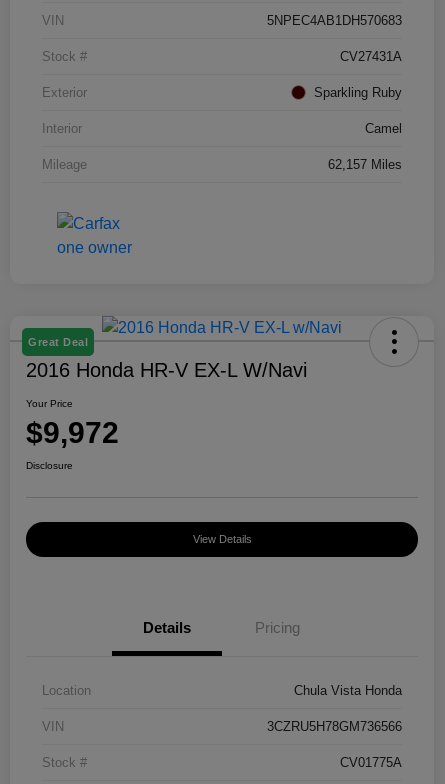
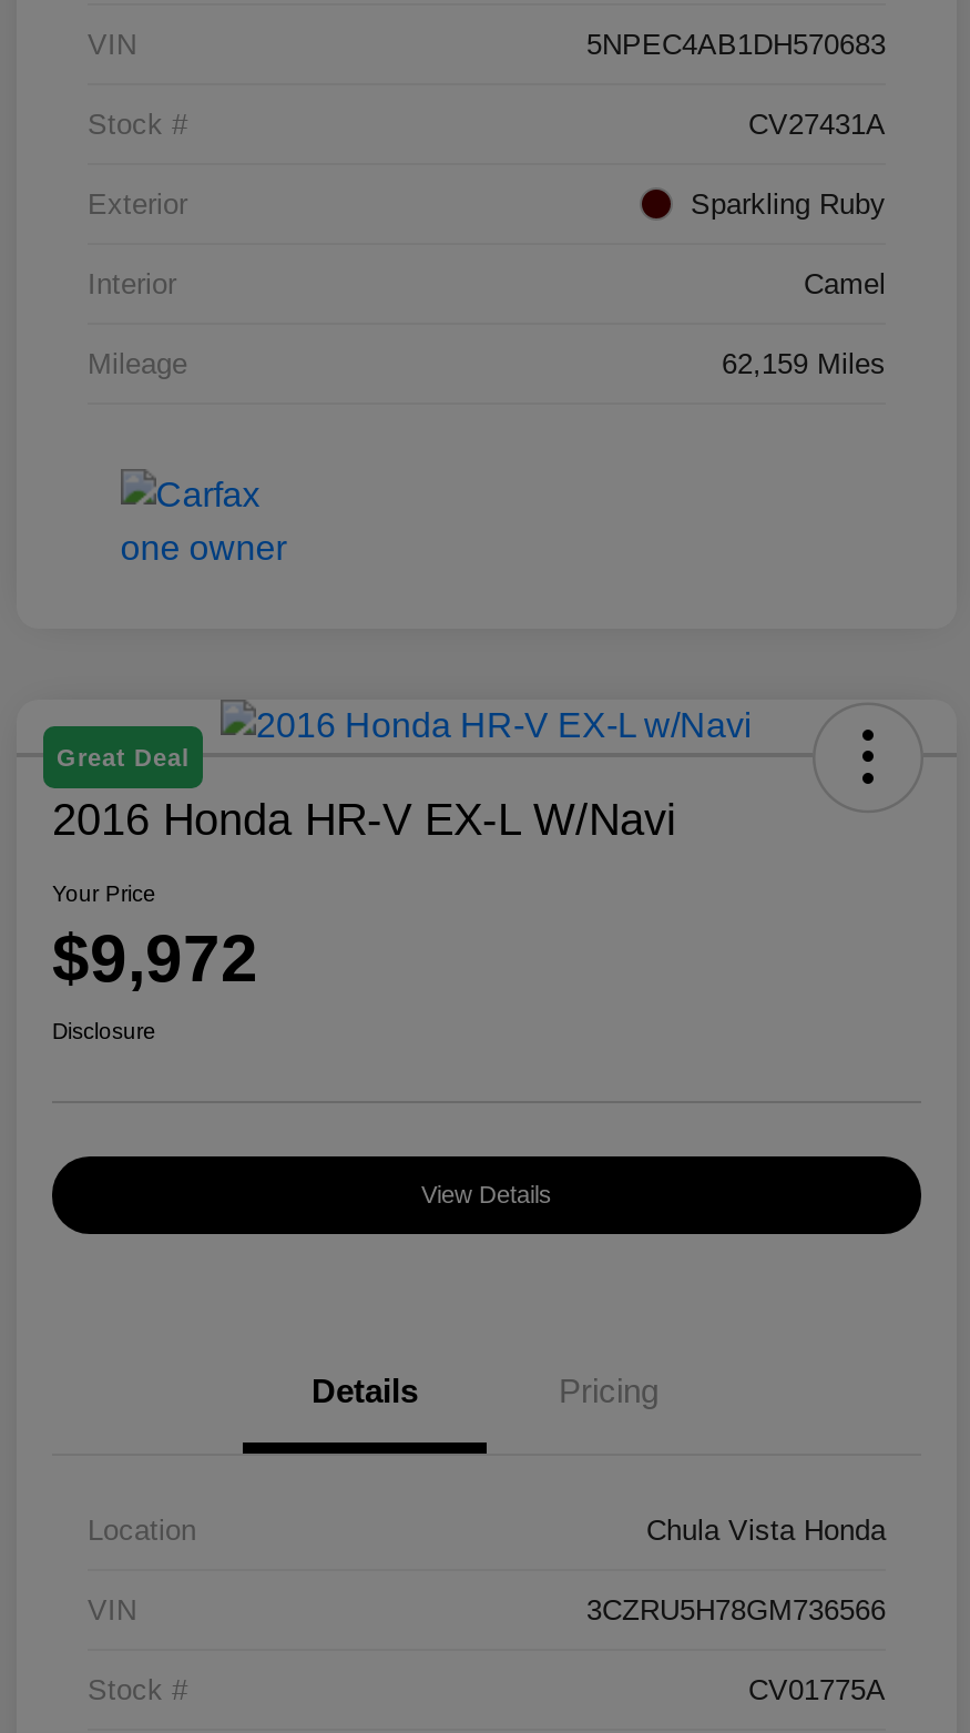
- 62,157 Miles
+ 62,159 Miles
